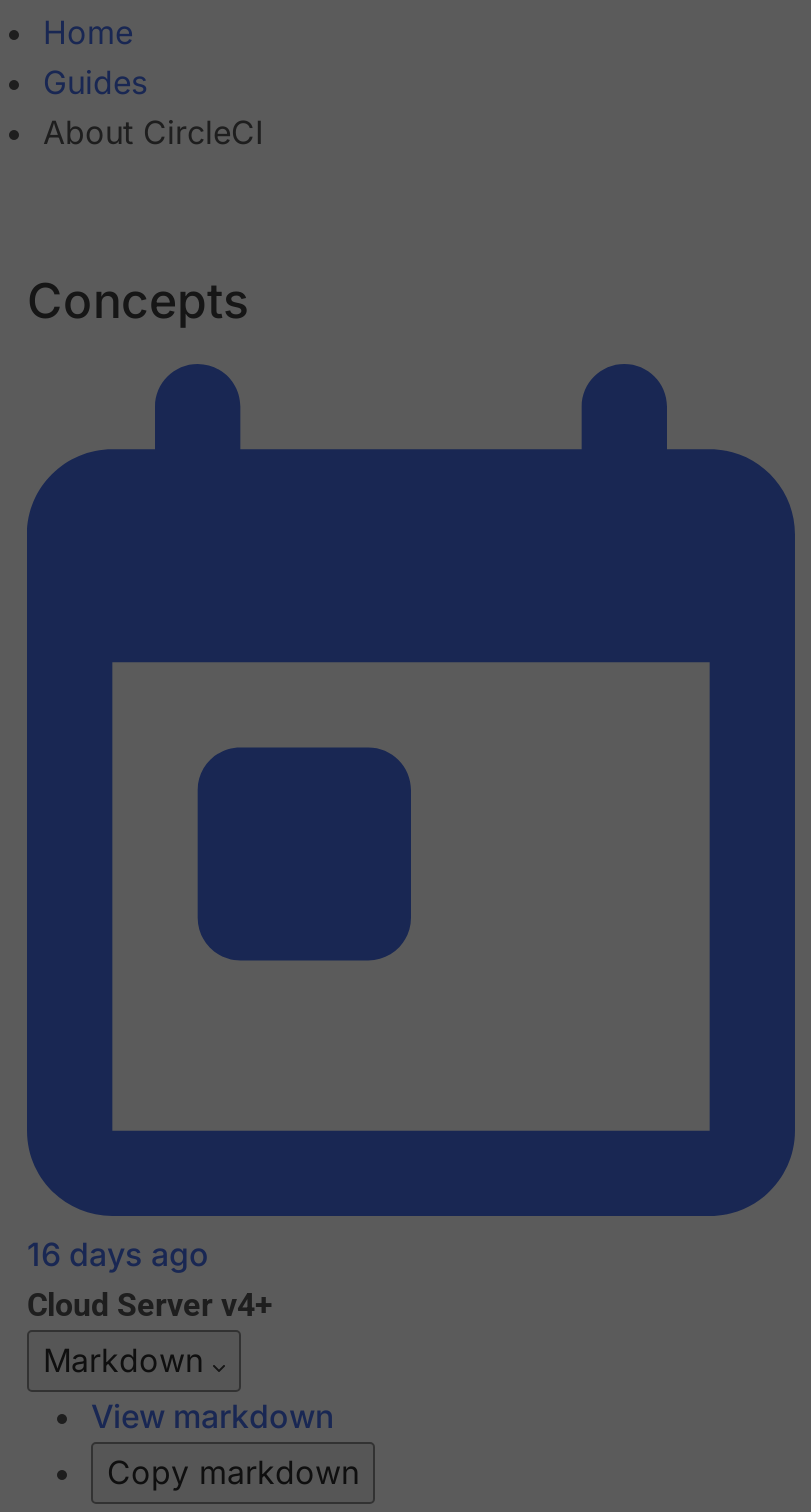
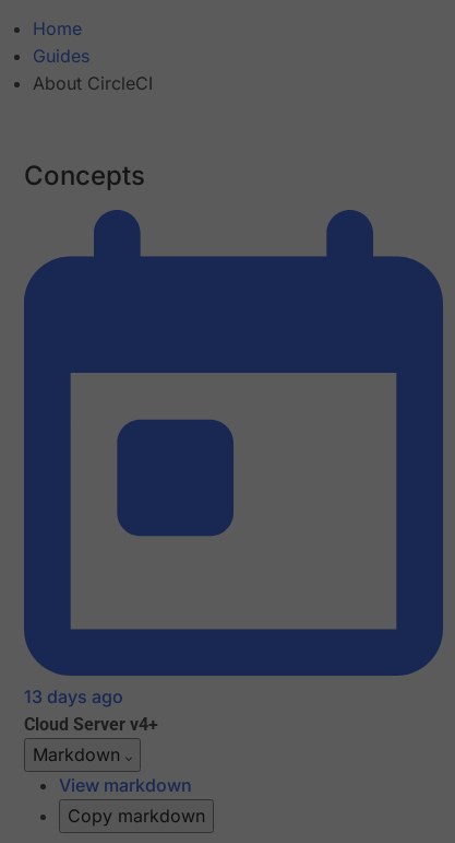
- 16 days ago
+ 13 days ago
